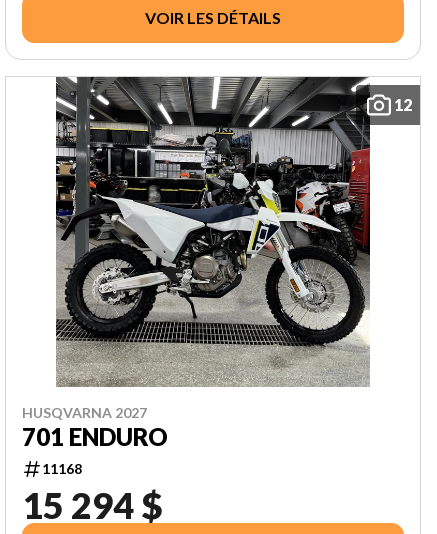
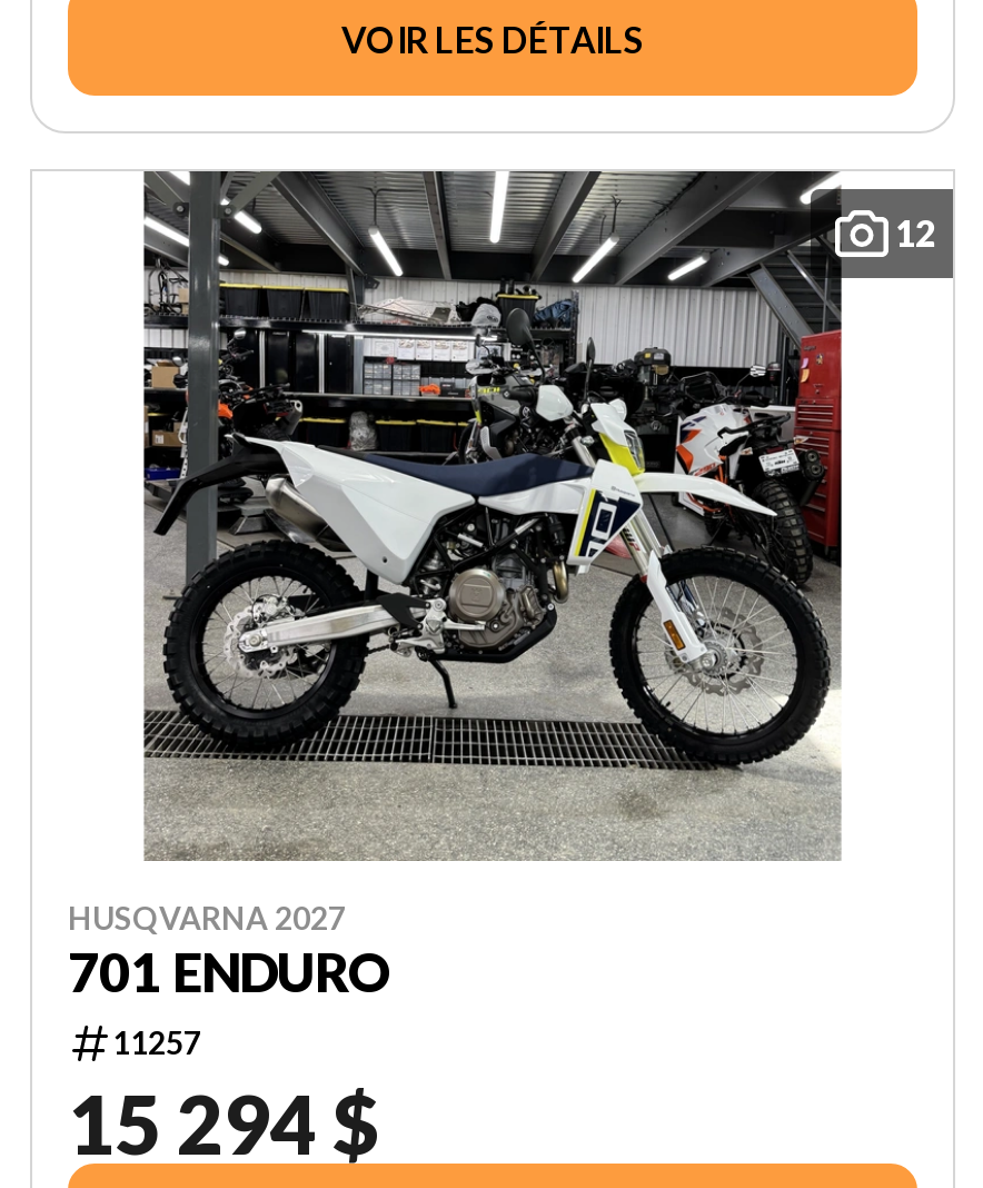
- 11168
+ 11257
